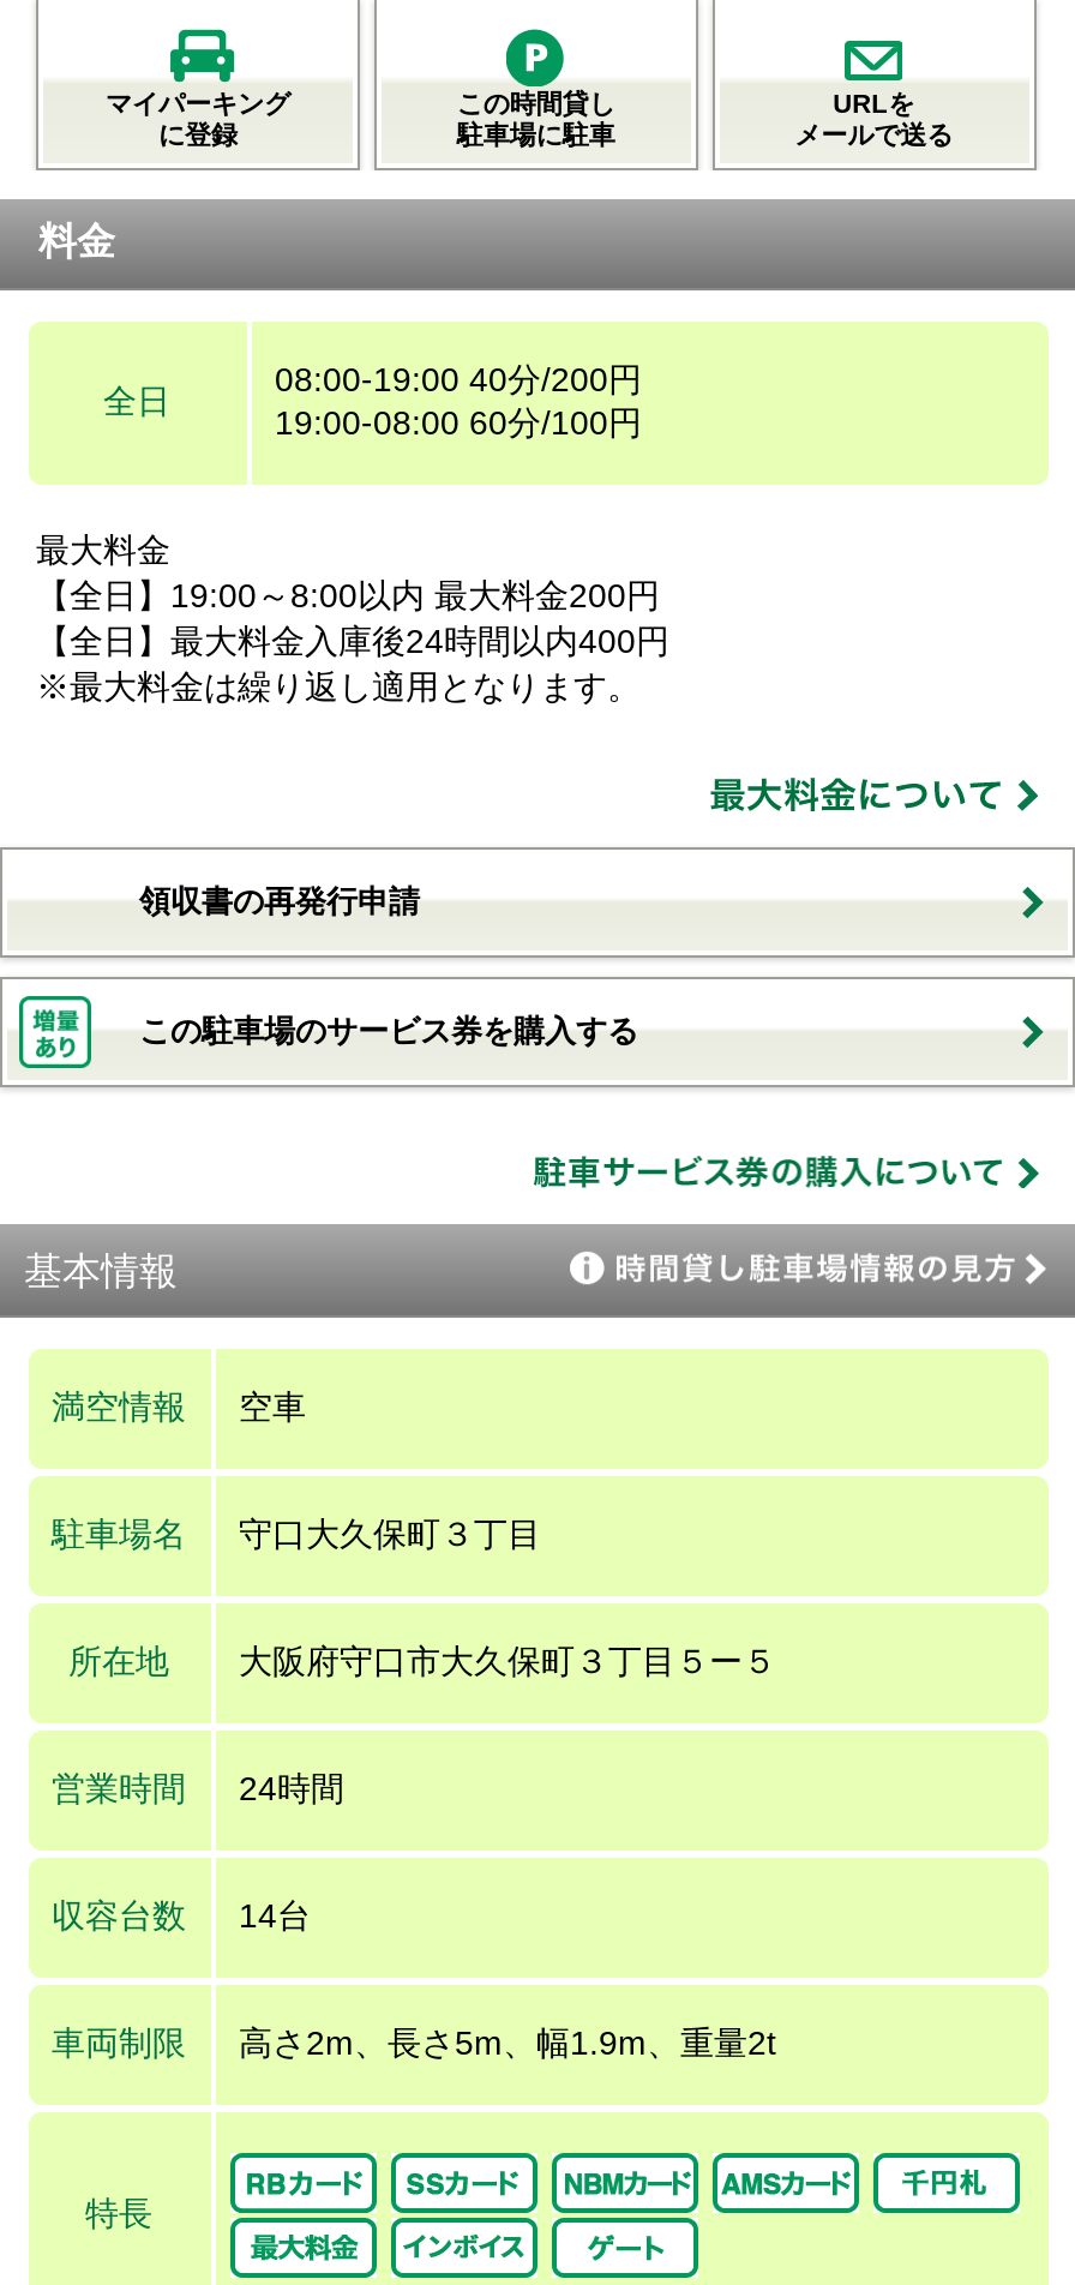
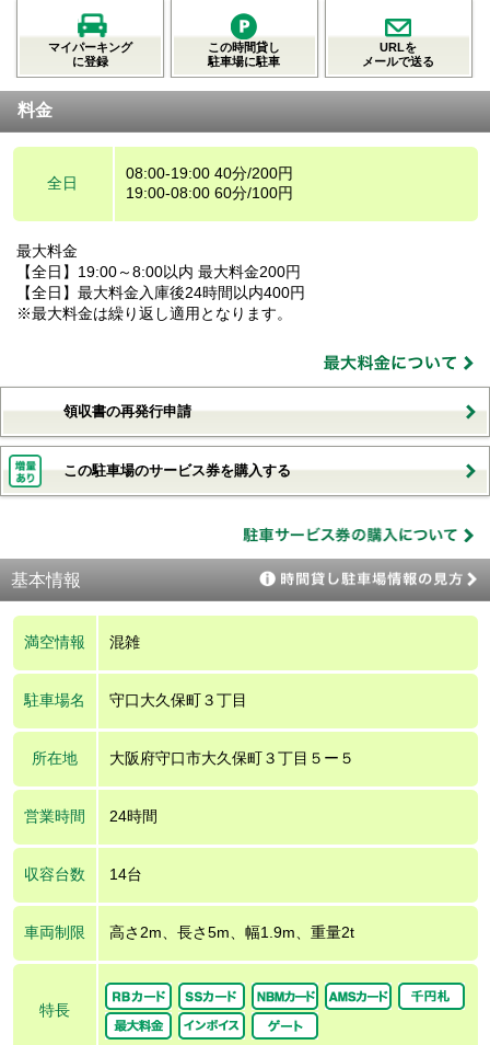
- 空車
+ 混雑
